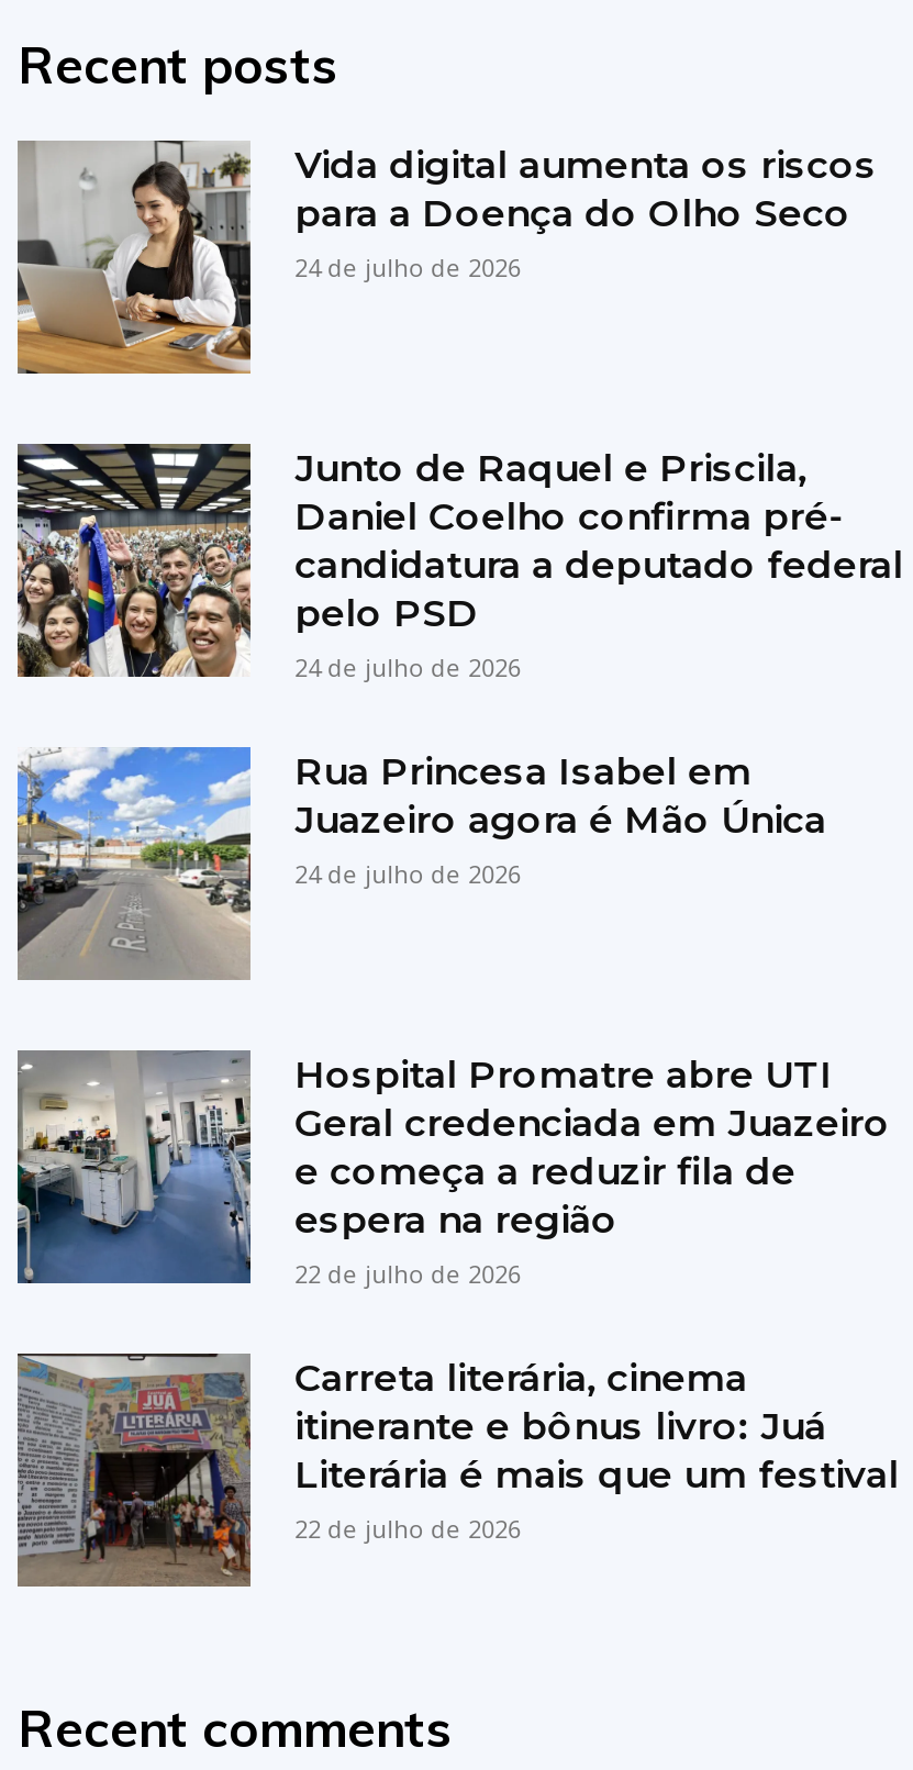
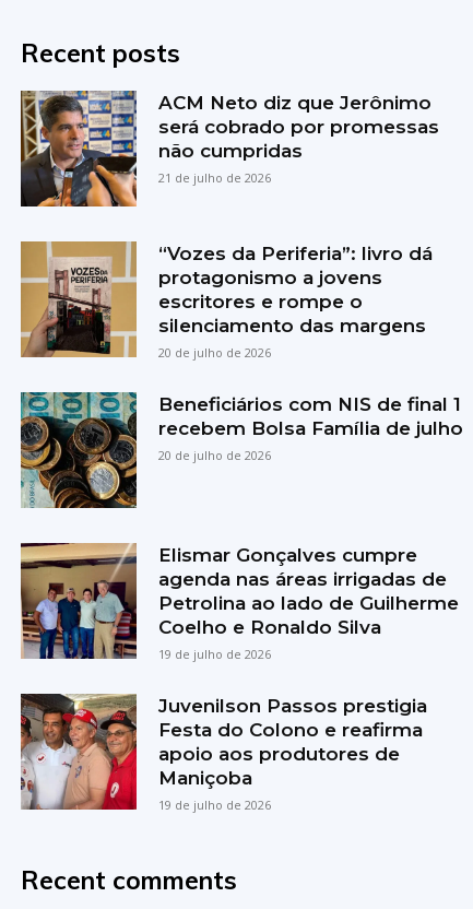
- [image]
- Vida digital aumenta os riscos
- para a Doença do Olho Seco
- 24 de julho de 2026
+ [image]
+ ACM Neto diz que Jerônimo
+ será cobrado por promessas
+ não cumpridas
+ 21 de julho de 2026

- [image]
- Junto de Raquel e Priscila,
- Daniel Coelho confirma pré-
- candidatura a deputado federal
- pelo PSD
- 24 de julho de 2026
+ [image]
+ “Vozes da Periferia”: livro dá
+ protagonismo a jovens
+ escritores e rompe o
+ silenciamento das margens
+ 20 de julho de 2026

- [image]
- Rua Princesa Isabel em
- Juazeiro agora é Mão Única
- 24 de julho de 2026
+ [image]
+ Beneficiários com NIS de final 1
+ recebem Bolsa Família de julho
+ 20 de julho de 2026

- [image]
- Hospital Promatre abre UTI
- Geral credenciada em Juazeiro
- e começa a reduzir fila de
- espera na região
- 22 de julho de 2026
+ [image]
+ Elismar Gonçalves cumpre
+ agenda nas áreas irrigadas de
+ Petrolina ao lado de Guilherme
+ Coelho e Ronaldo Silva
+ 19 de julho de 2026

- [image]
- Carreta literária, cinema
- itinerante e bônus livro: Juá
- Literária é mais que um festival
- 22 de julho de 2026
+ [image]
+ Juvenilson Passos prestigia
+ Festa do Colono e reafirma
+ apoio aos produtores de
+ Maniçoba
+ 19 de julho de 2026
